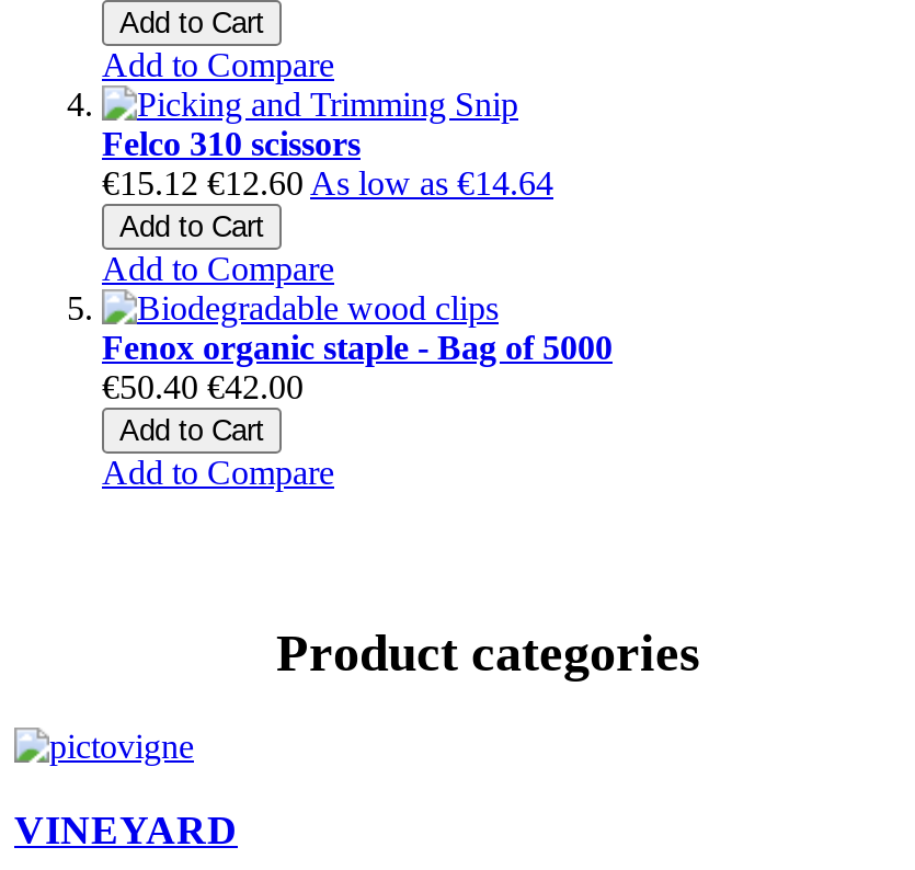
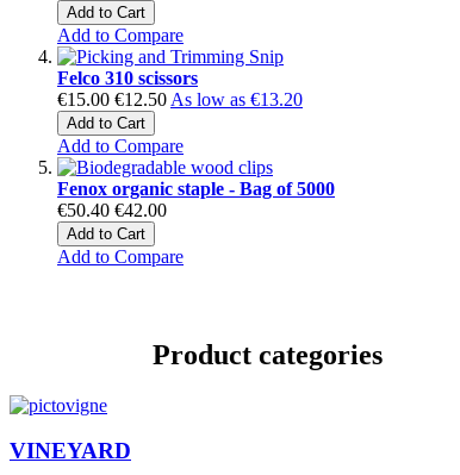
- €15.12 €12.60 As low as €14.64
+ €15.00 €12.50 As low as €13.20
